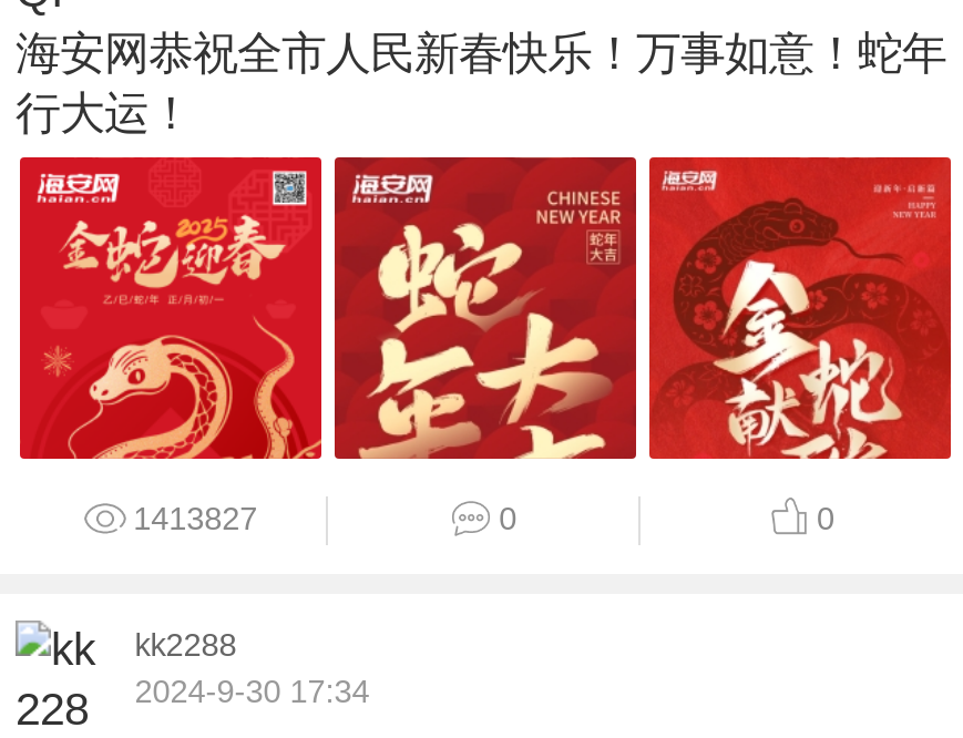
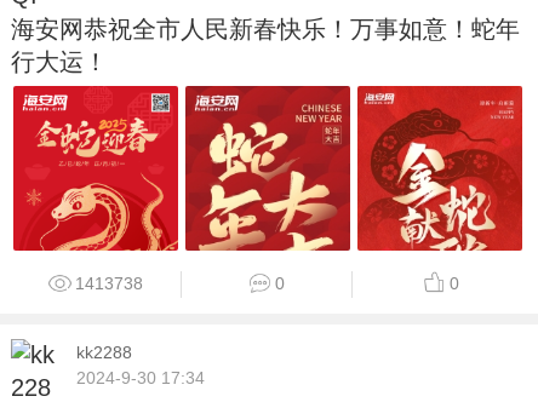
- 1413827
+ 1413738
